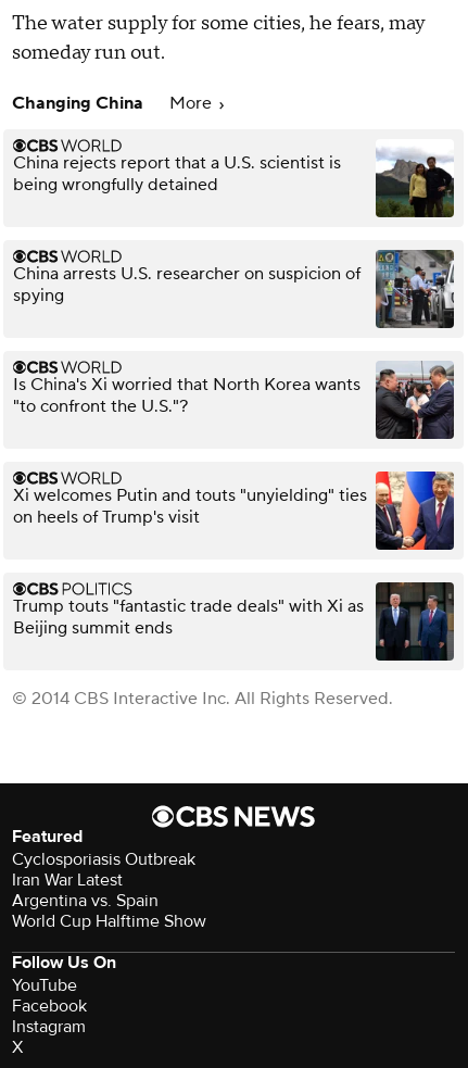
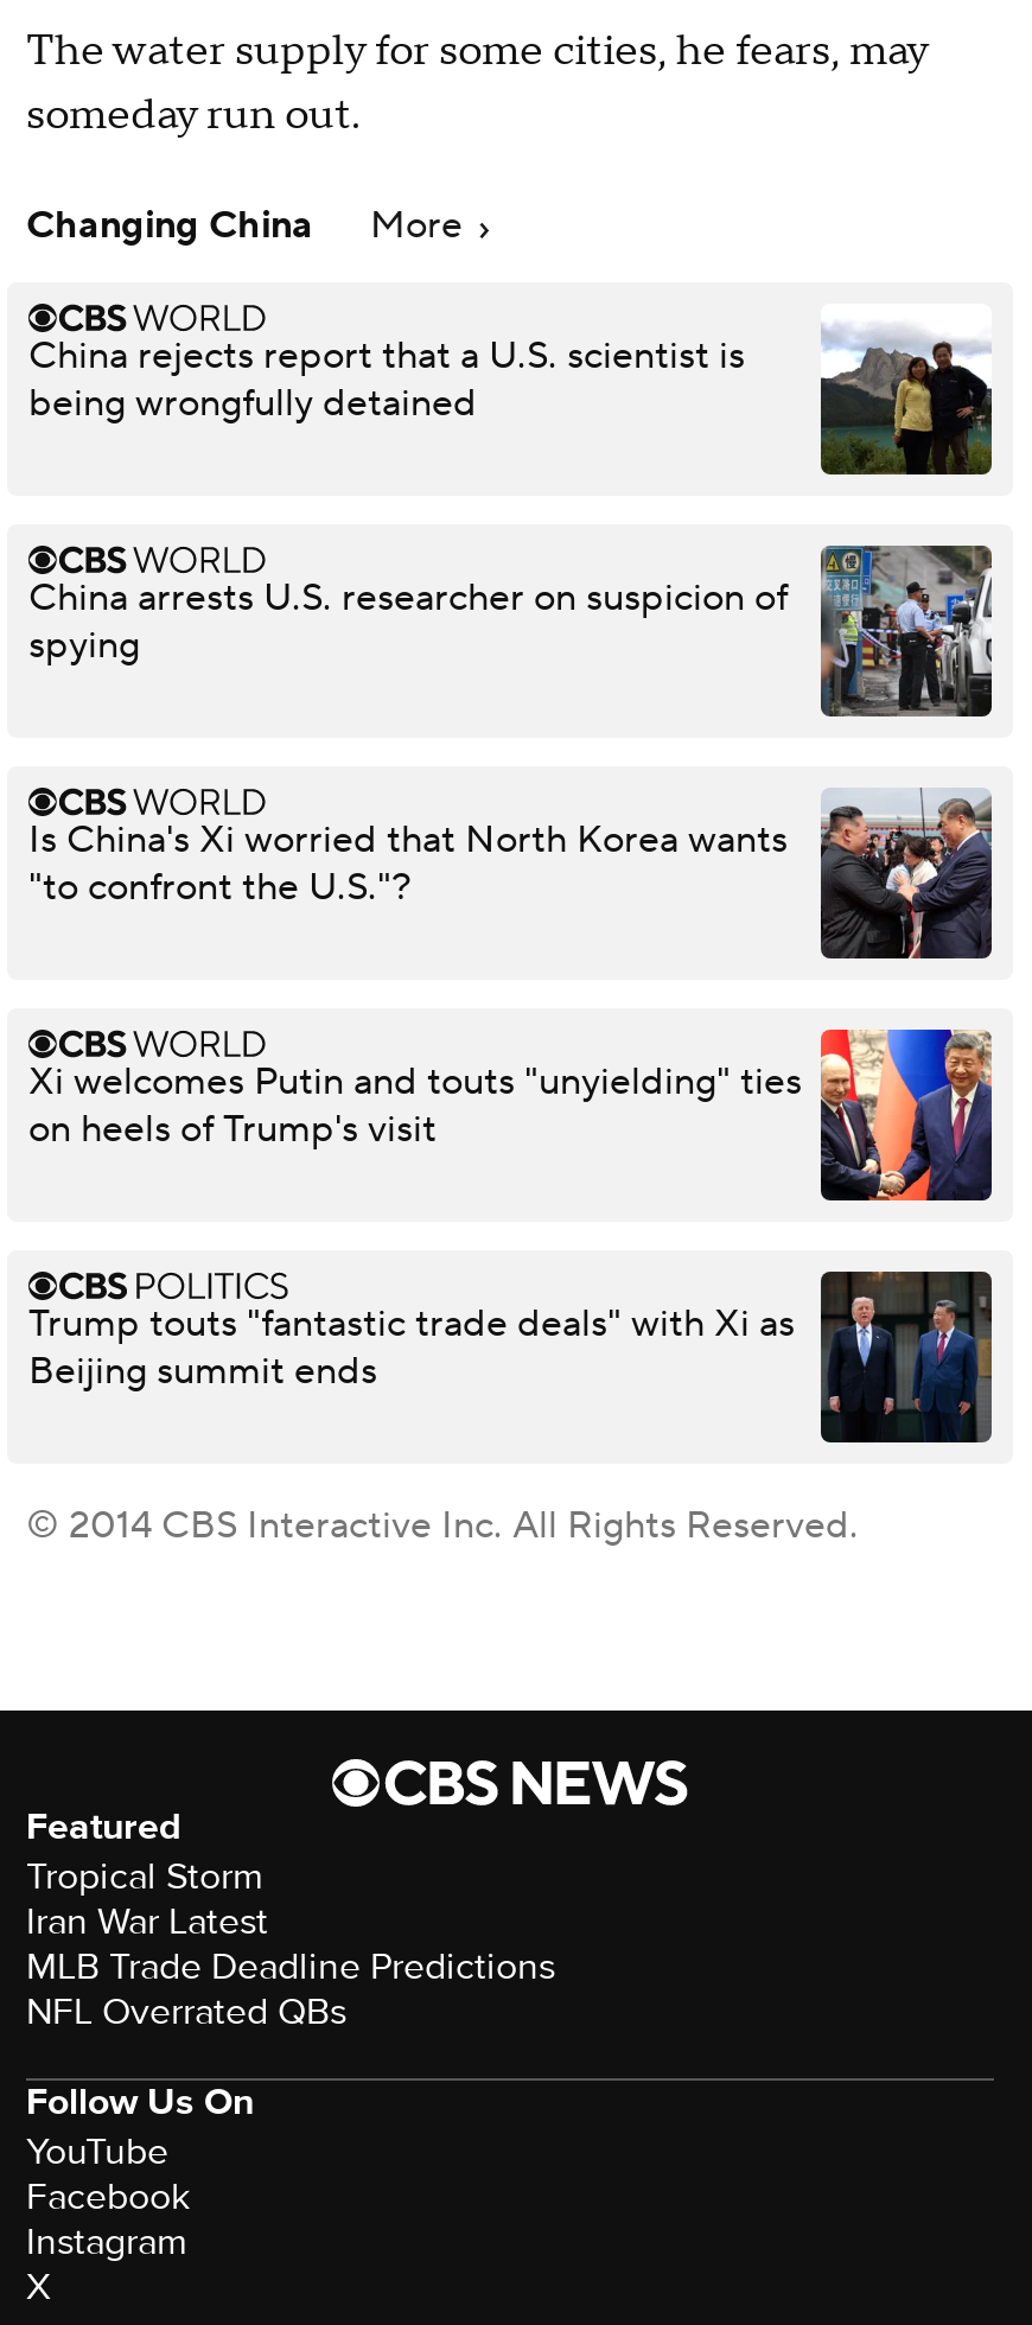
- Cyclosporiasis Outbreak
+ Tropical Storm

- Argentina vs. Spain
- World Cup Halftime Show
+ MLB Trade Deadline Predictions
+ NFL Overrated QBs
